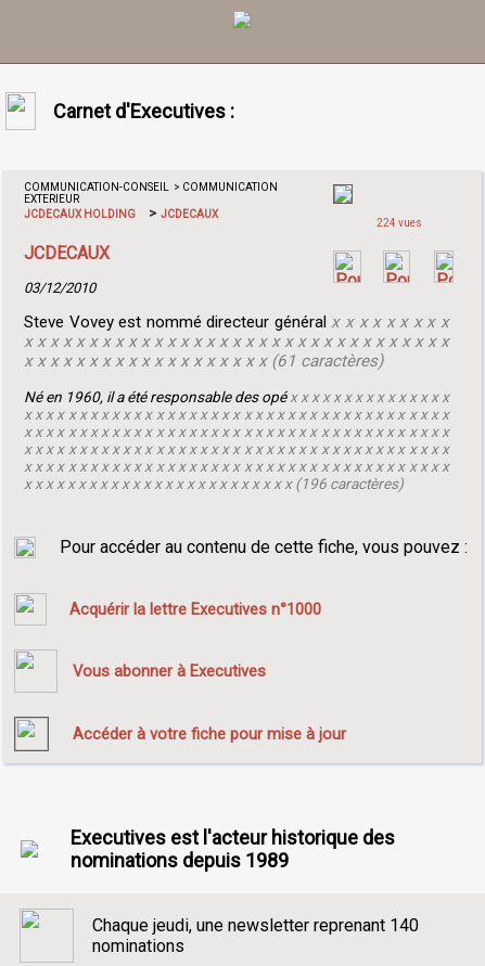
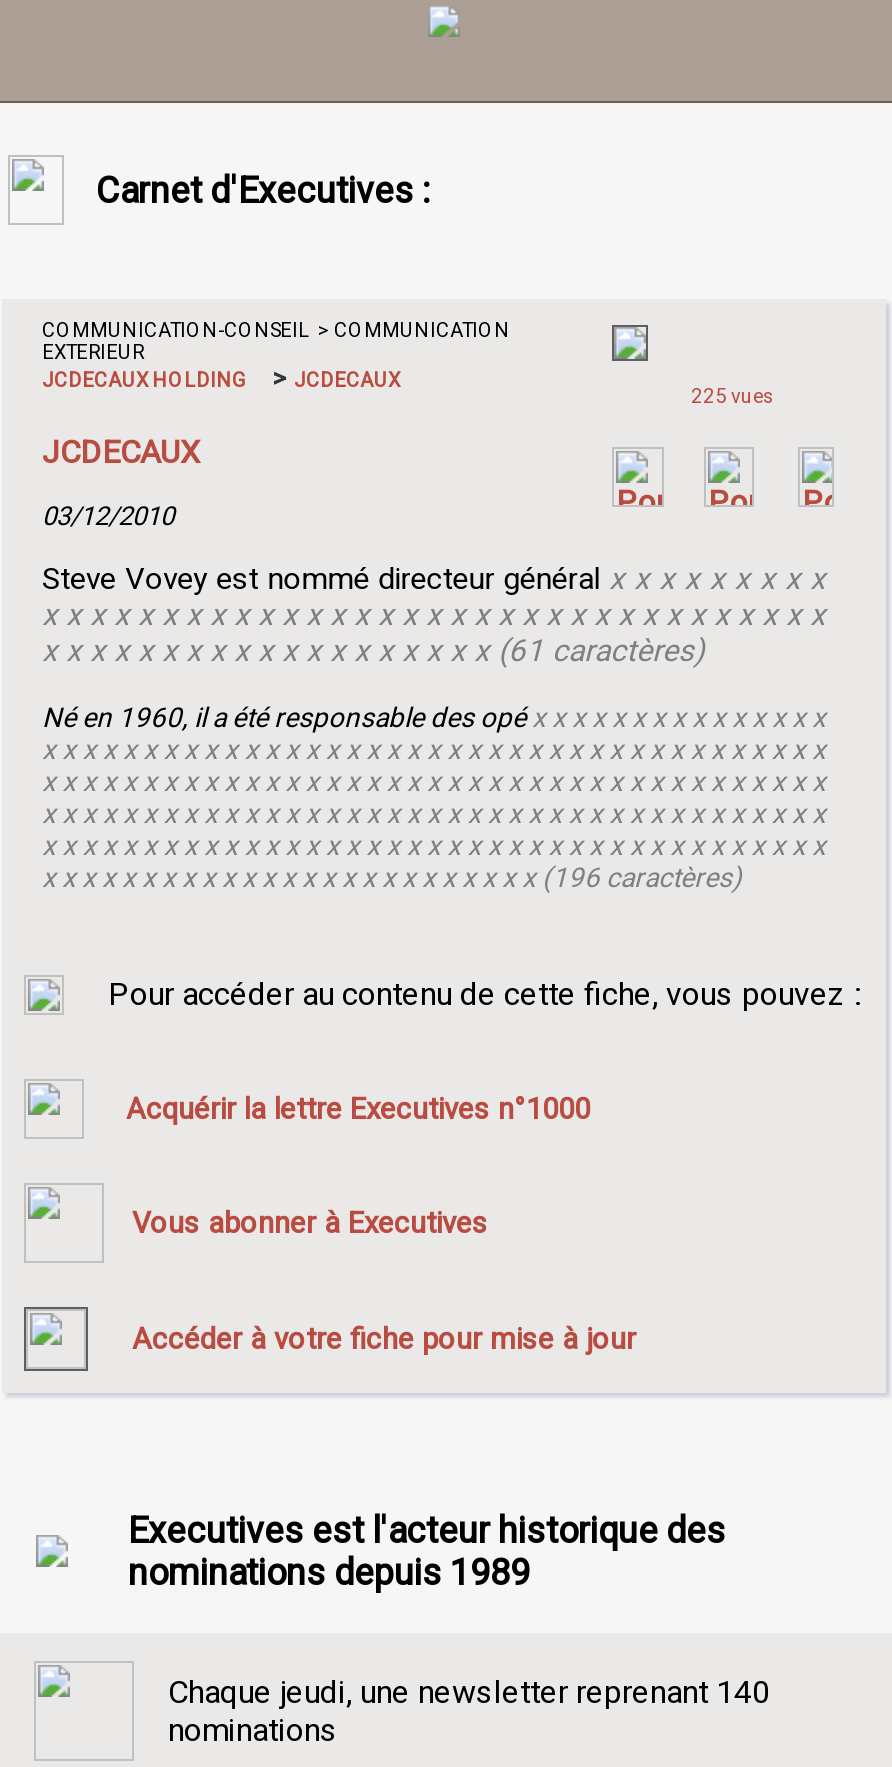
- 224 vues
+ 225 vues
